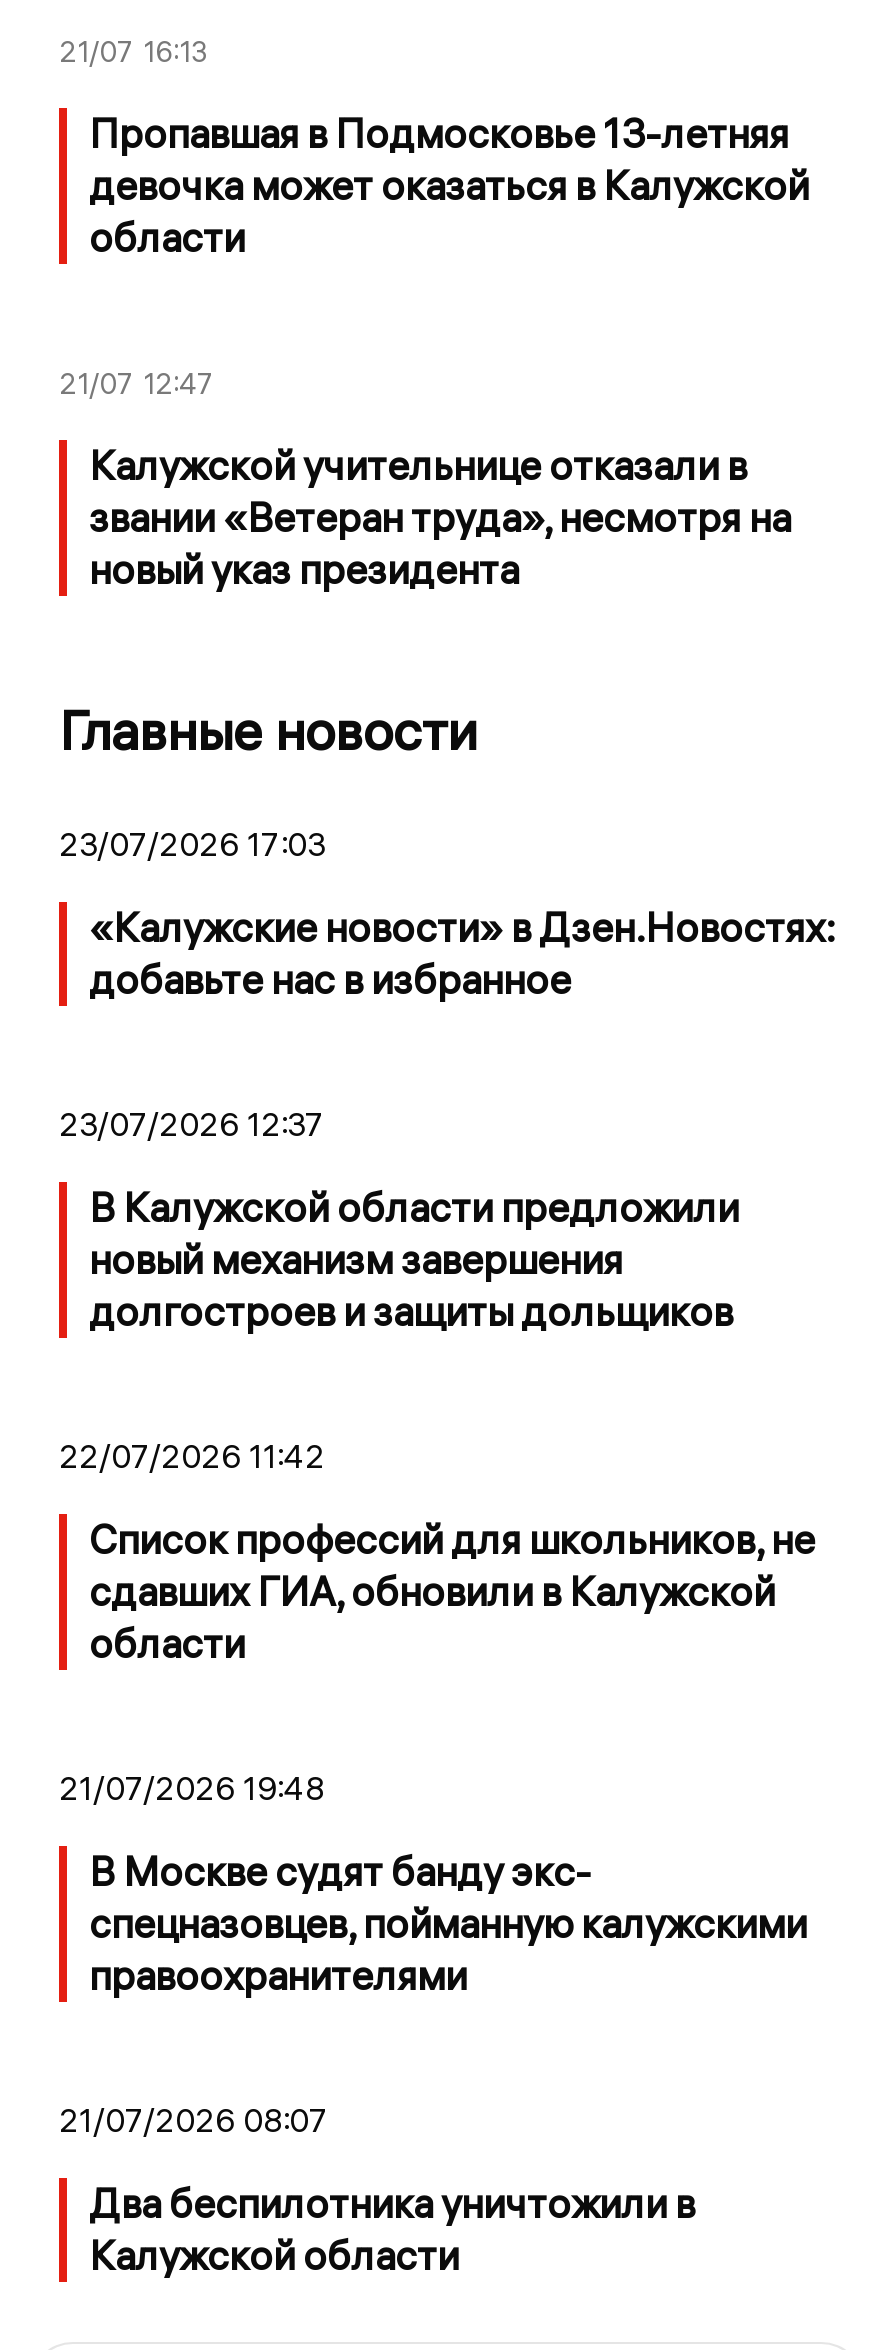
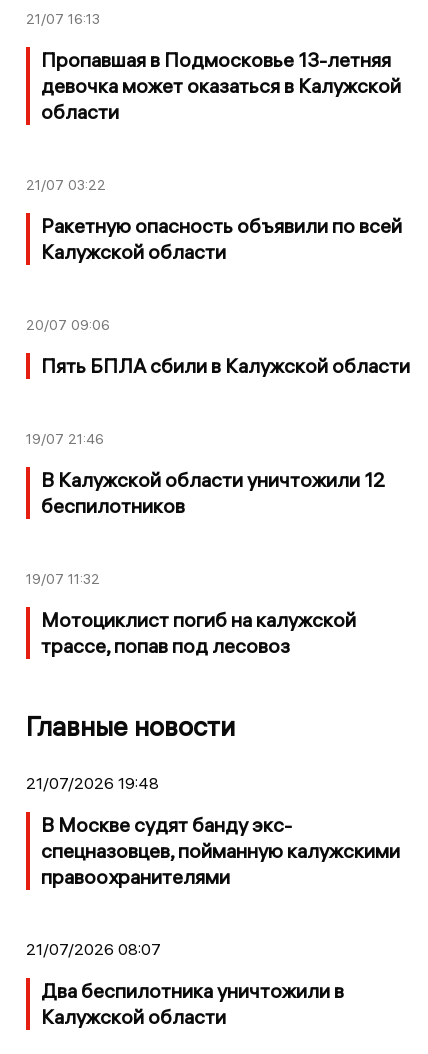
- 21/07 12:47
- Калужской учительнице отказали в
- звании «Ветеран труда», несмотря на
- новый указ президента
+ 21/07 03:22
+ Ракетную опасность объявили по всей
+ Калужской области
+ 20/07 09:06
+ Пять БПЛА сбили в Калужской области
+ 19/07 21:46
+ В Калужской области уничтожили 12
+ беспилотников
+ 19/07 11:32
+ Мотоциклист погиб на калужской
+ трассе, попав под лесовоз

moved down: Главные новости

- 23/07/2026 17:03
- «Калужские новости» в Дзен.Новостях:
- добавьте нас в избранное
- 23/07/2026 12:37
- В Калужской области предложили
- новый механизм завершения
- долгостроев и защиты дольщиков
- 22/07/2026 11:42
- Список профессий для школьников, не
- сдавших ГИА, обновили в Калужской
- области
